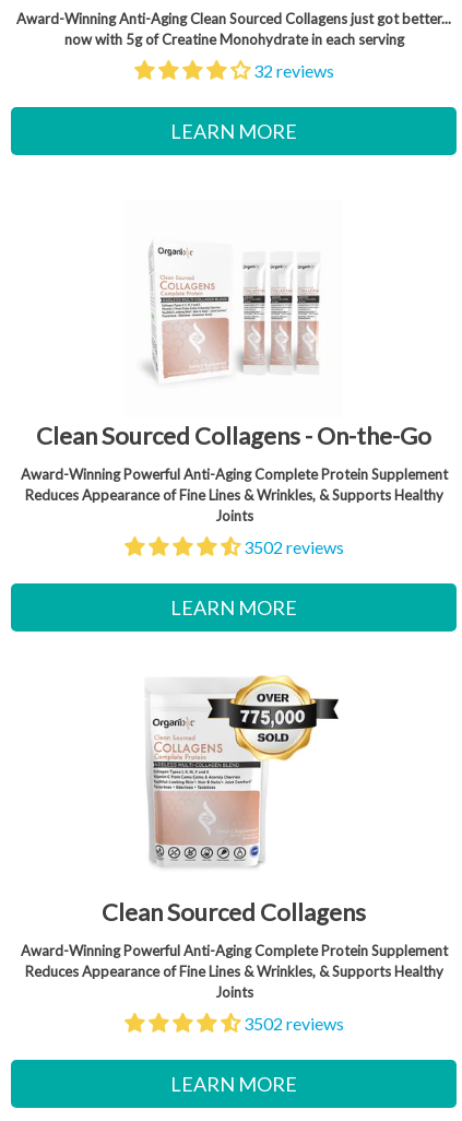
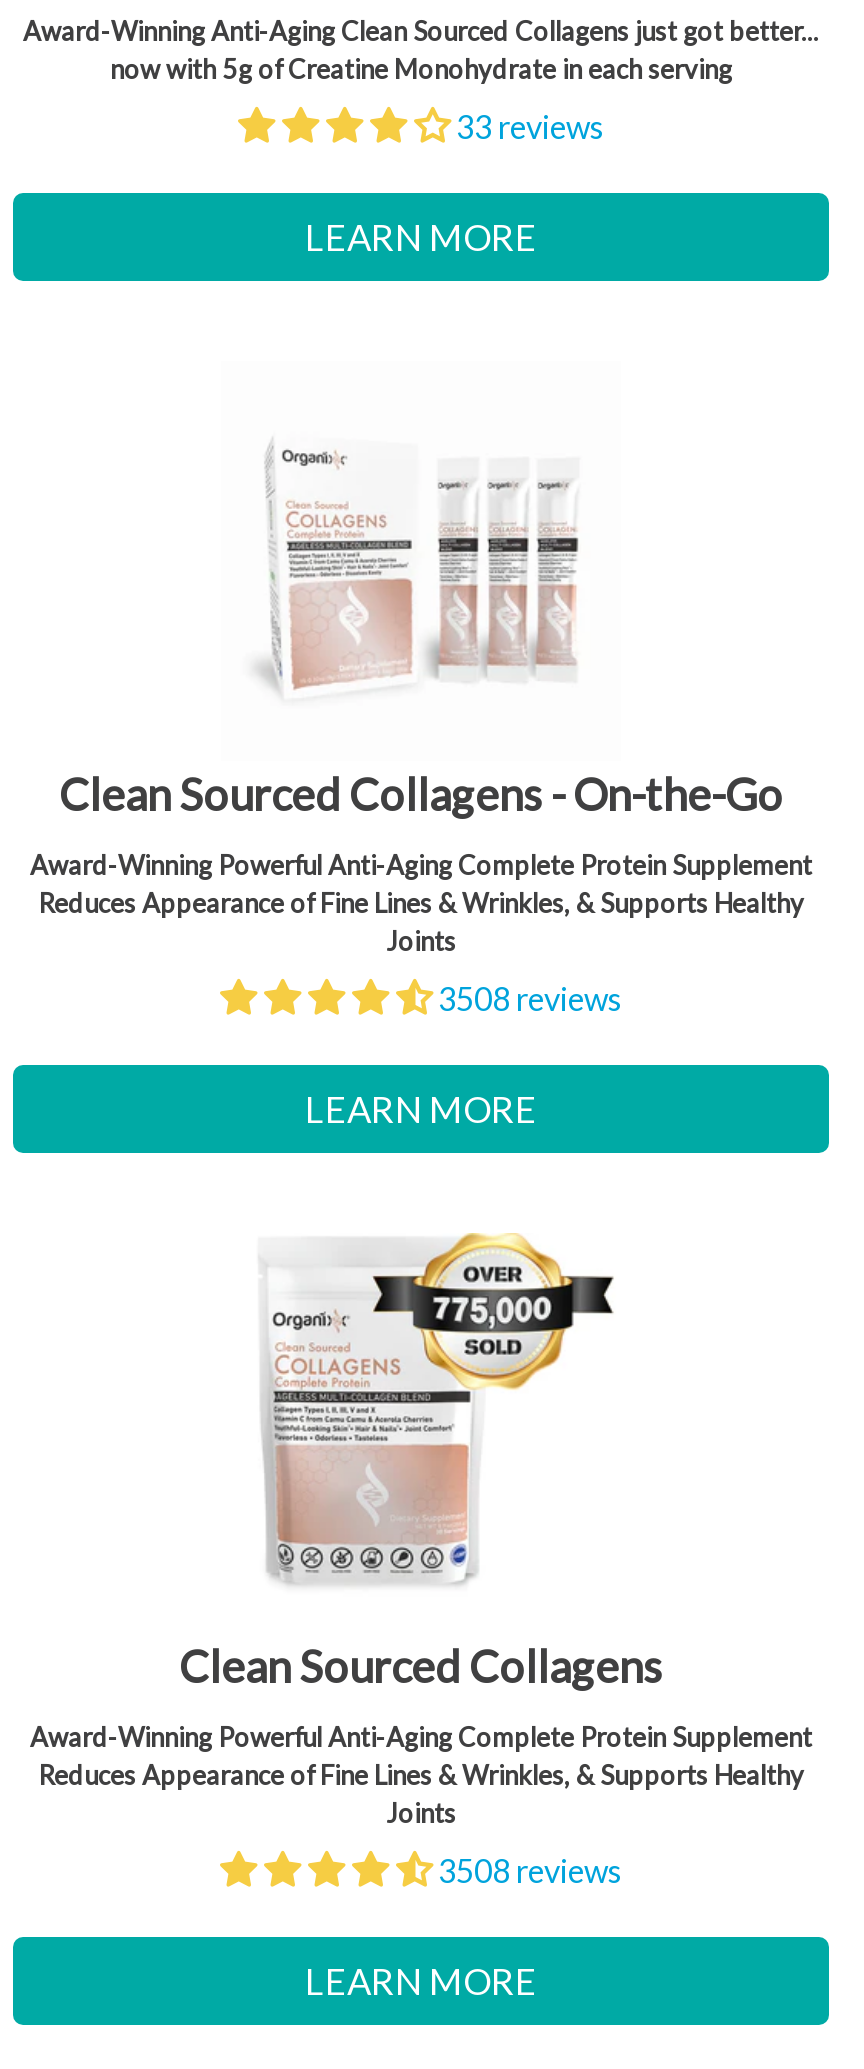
- 32 reviews
+ 33 reviews

- 3502 reviews
+ 3508 reviews

- 3502 reviews
+ 3508 reviews
